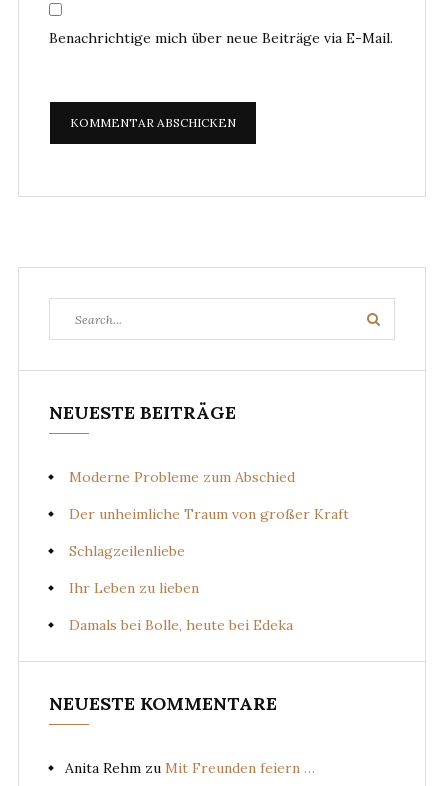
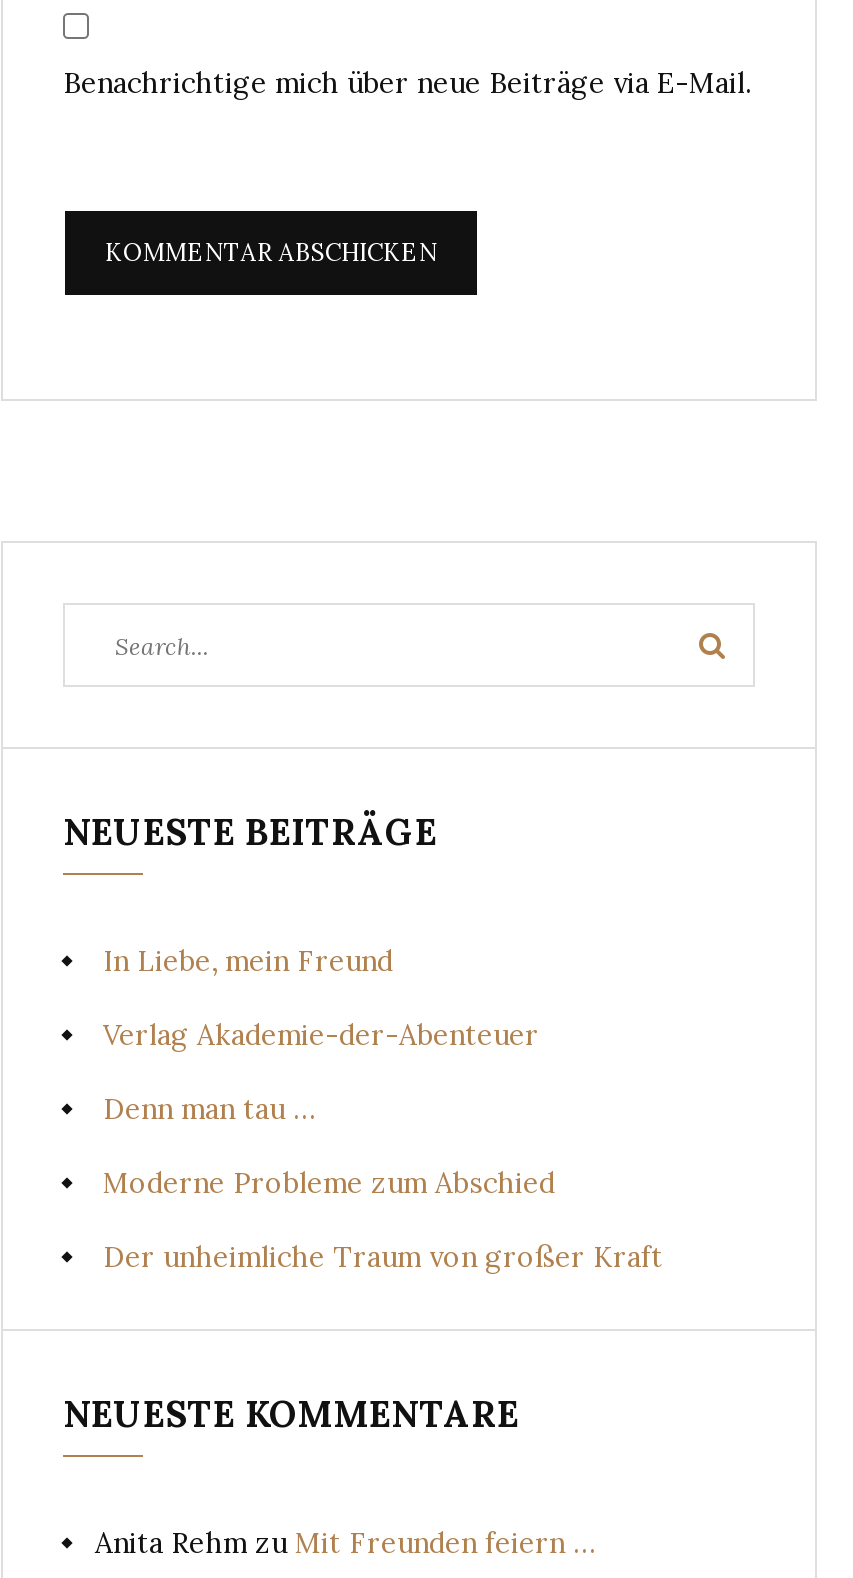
+ In Liebe, mein Freund
+ Verlag Akademie-der-Abenteuer
+ Denn man tau …

moved down: Moderne Probleme zum Abschied | Der unheimliche Traum von großer Kraft

- Schlagzeilenliebe
- Ihr Leben zu lieben
- Damals bei Bolle, heute bei Edeka
